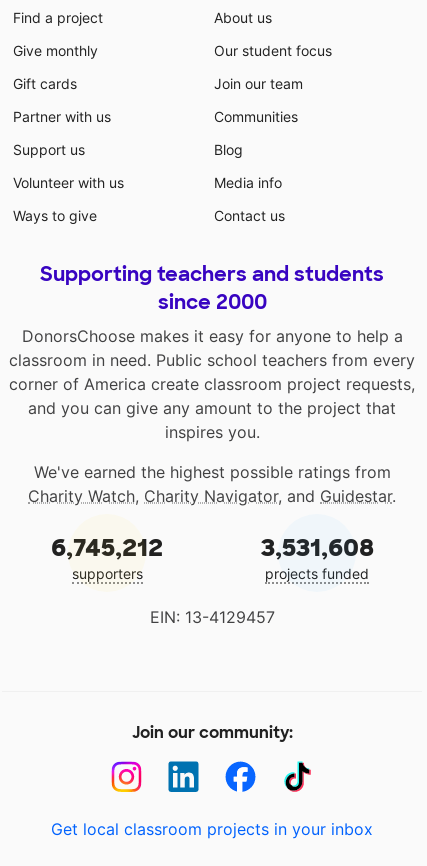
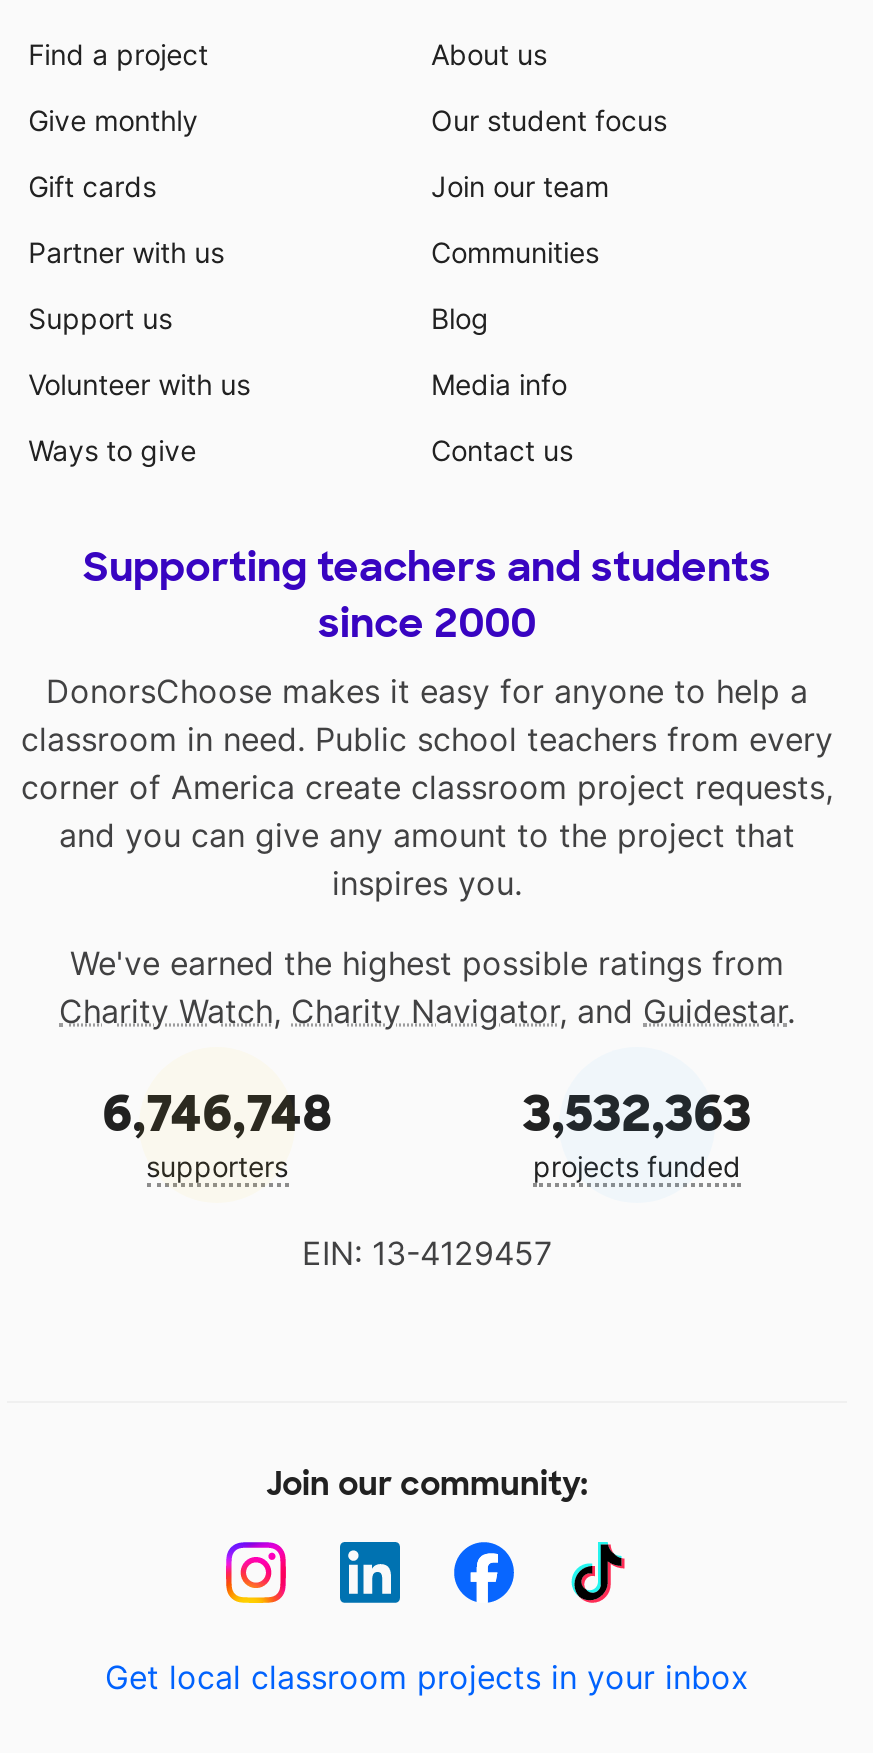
- 6,745,212
+ 6,746,748

- 3,531,608
+ 3,532,363
